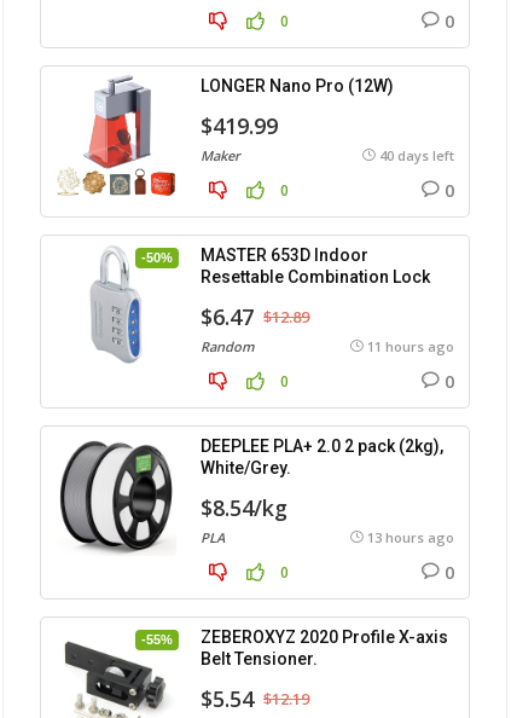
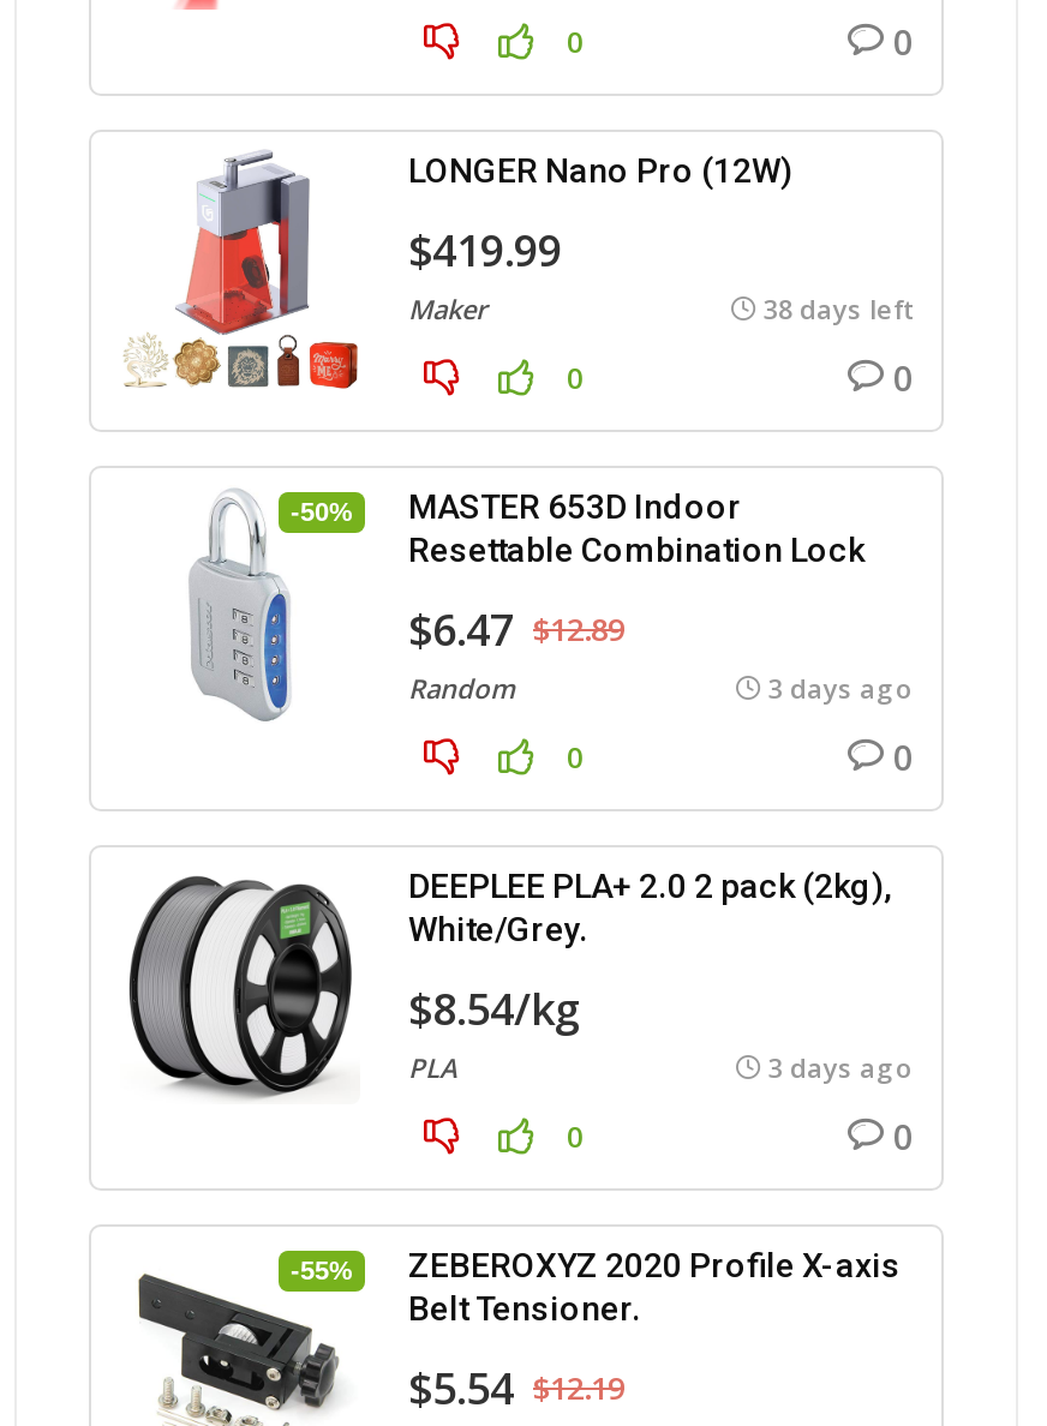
- 40 days left
+ 38 days left

- 11 hours ago
+ 3 days ago

- 13 hours ago
+ 3 days ago
